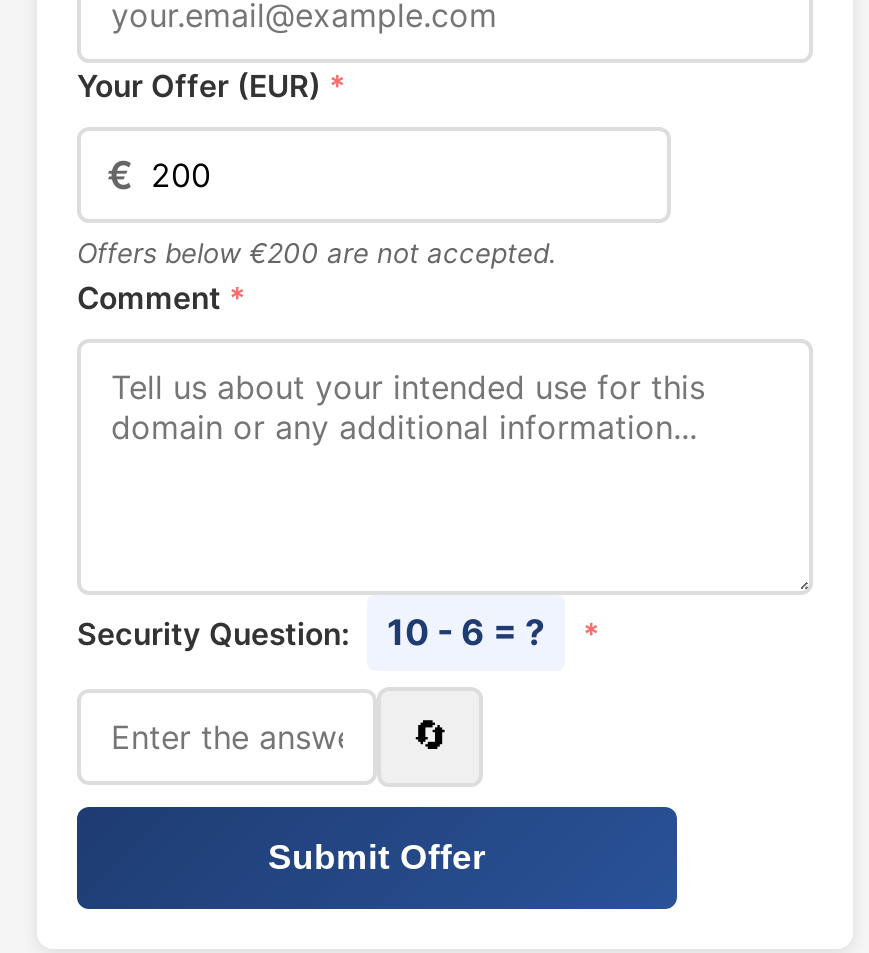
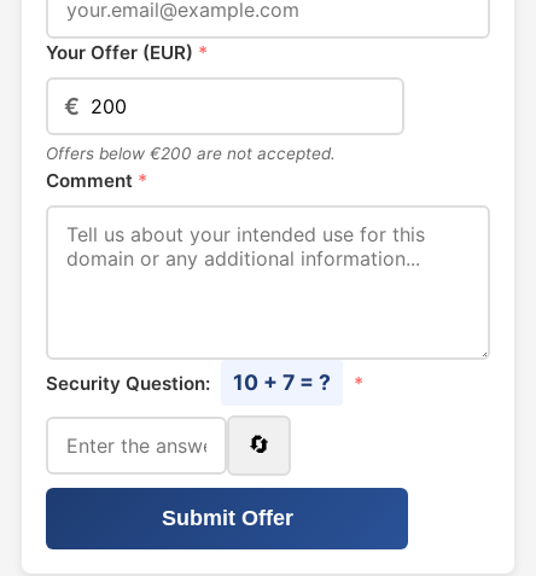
- 10 - 6 = ?
+ 10 + 7 = ?
